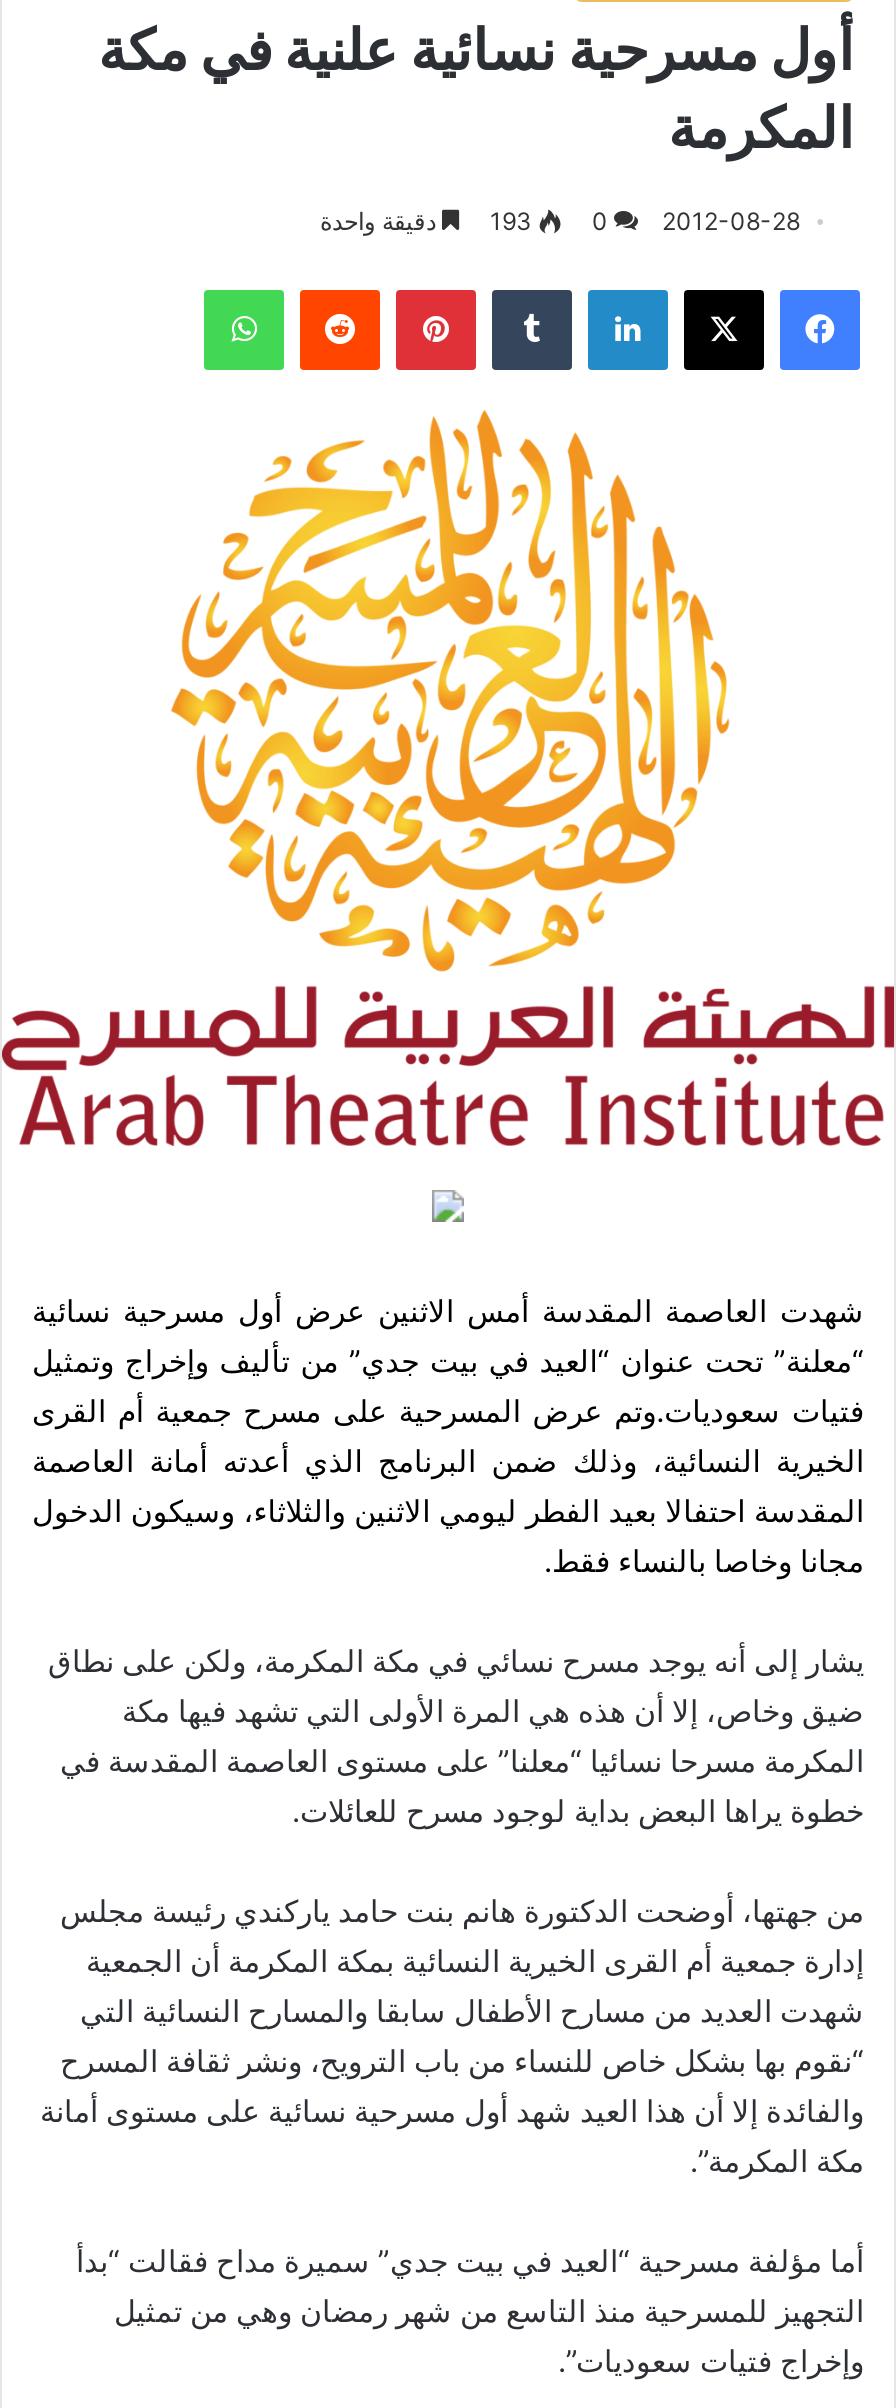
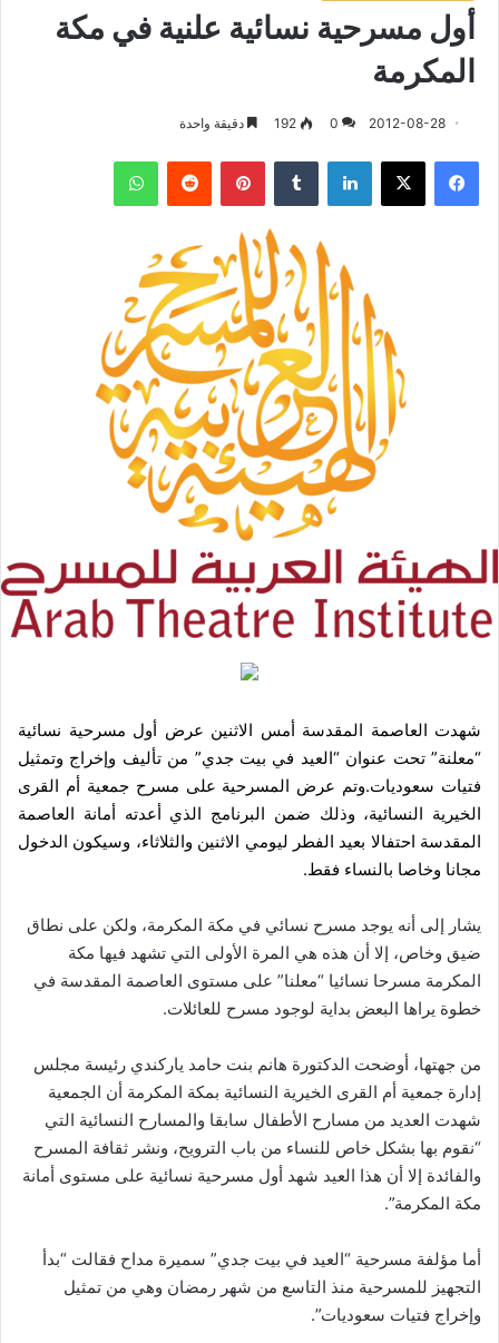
- 2012-08-28 0 193 دقيقة واحدة
+ 2012-08-28 0 192 دقيقة واحدة
